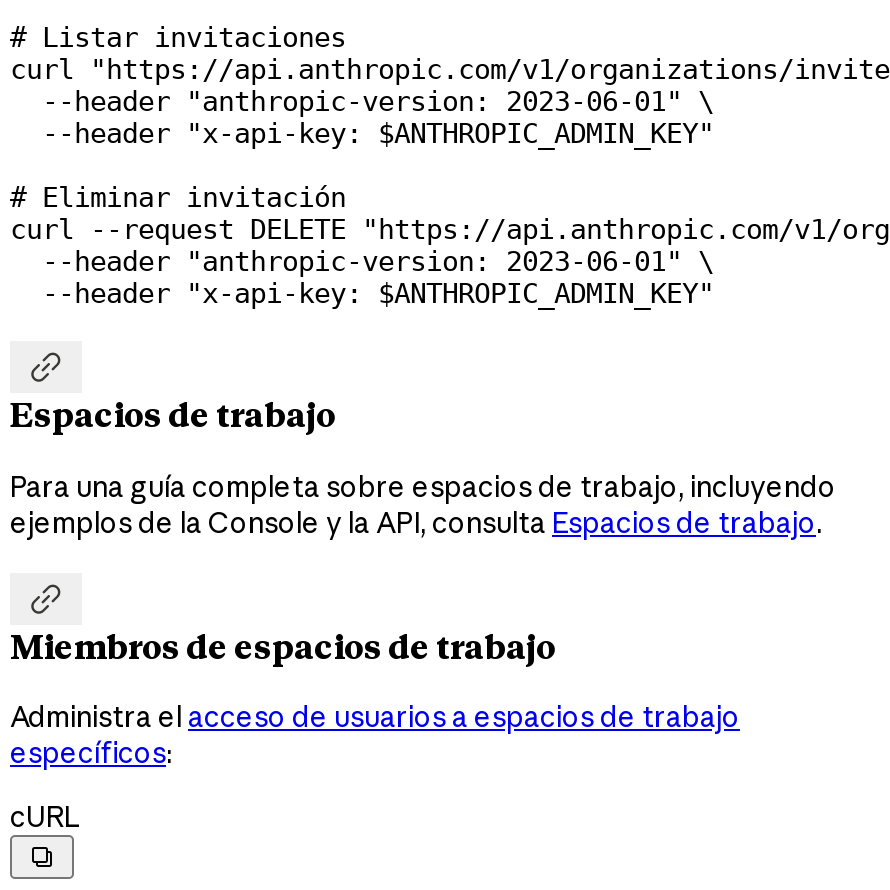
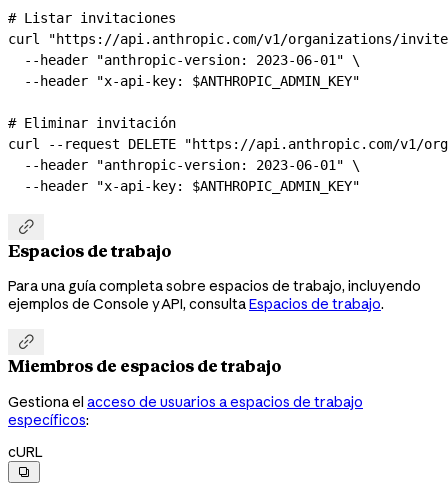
- ejemplos de la Console y la API, consulta Espacios de trabajo.
+ ejemplos de Console y API, consulta Espacios de trabajo.

- Administra el acceso de usuarios a espacios de trabajo
+ Gestiona el acceso de usuarios a espacios de trabajo
